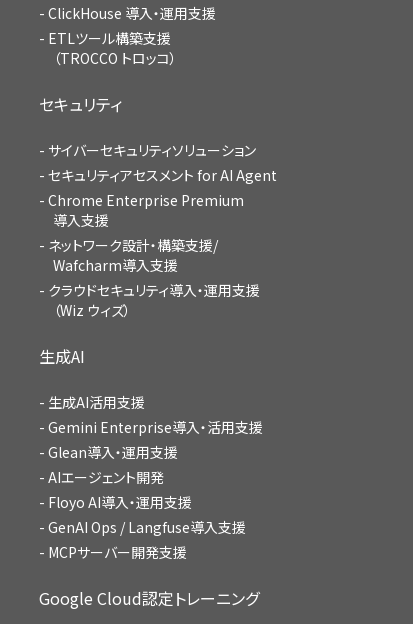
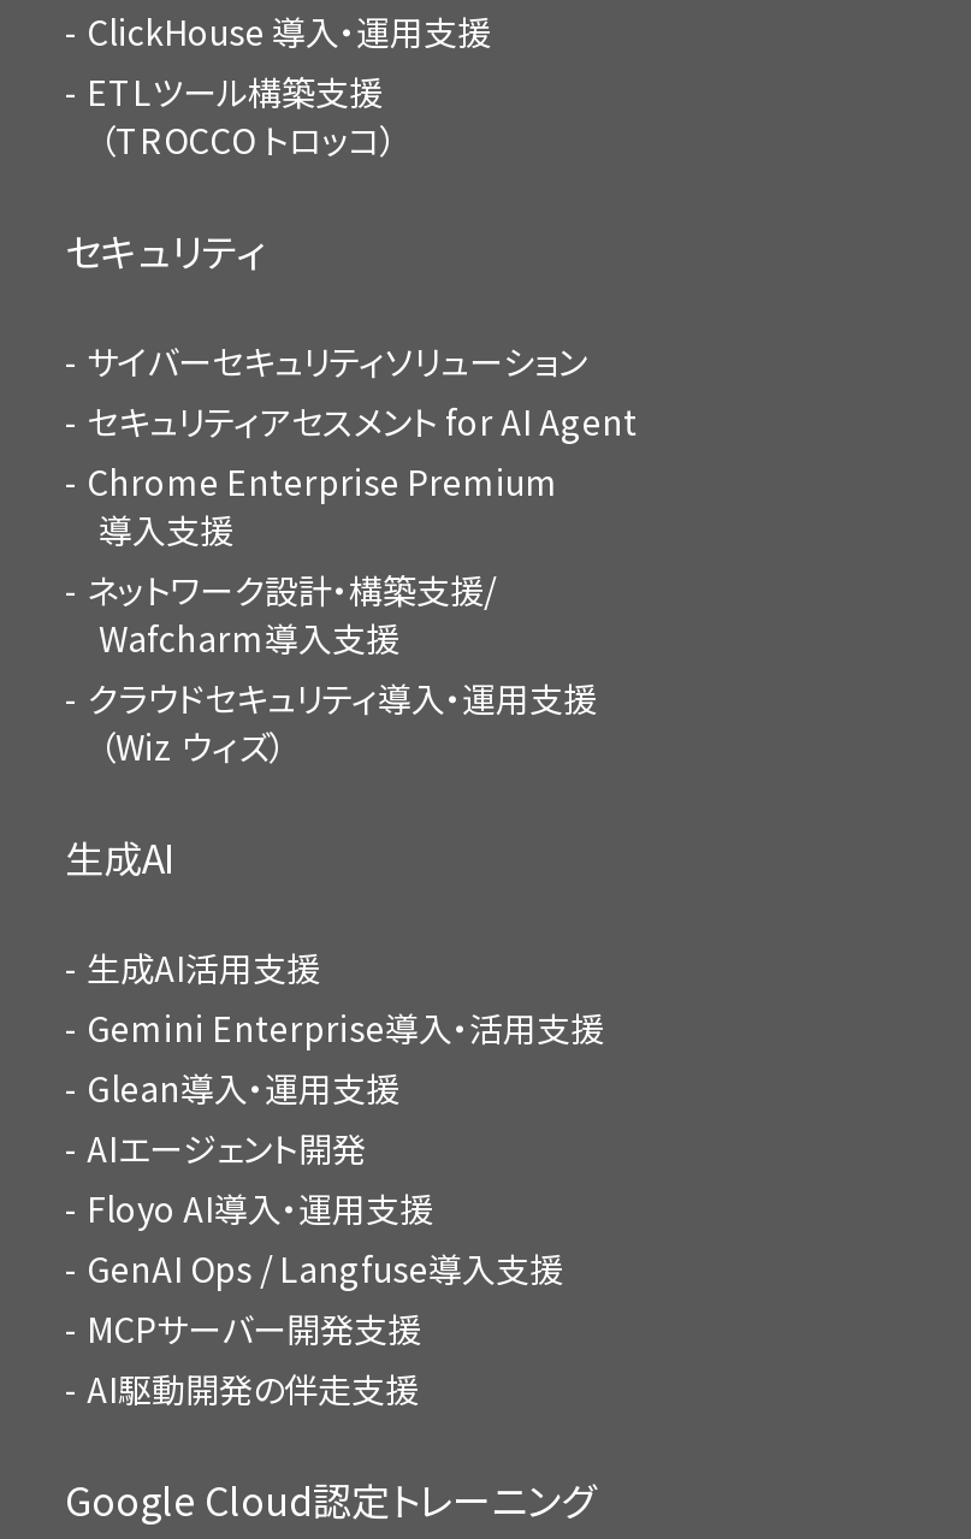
+ AI駆動開発の伴走支援
